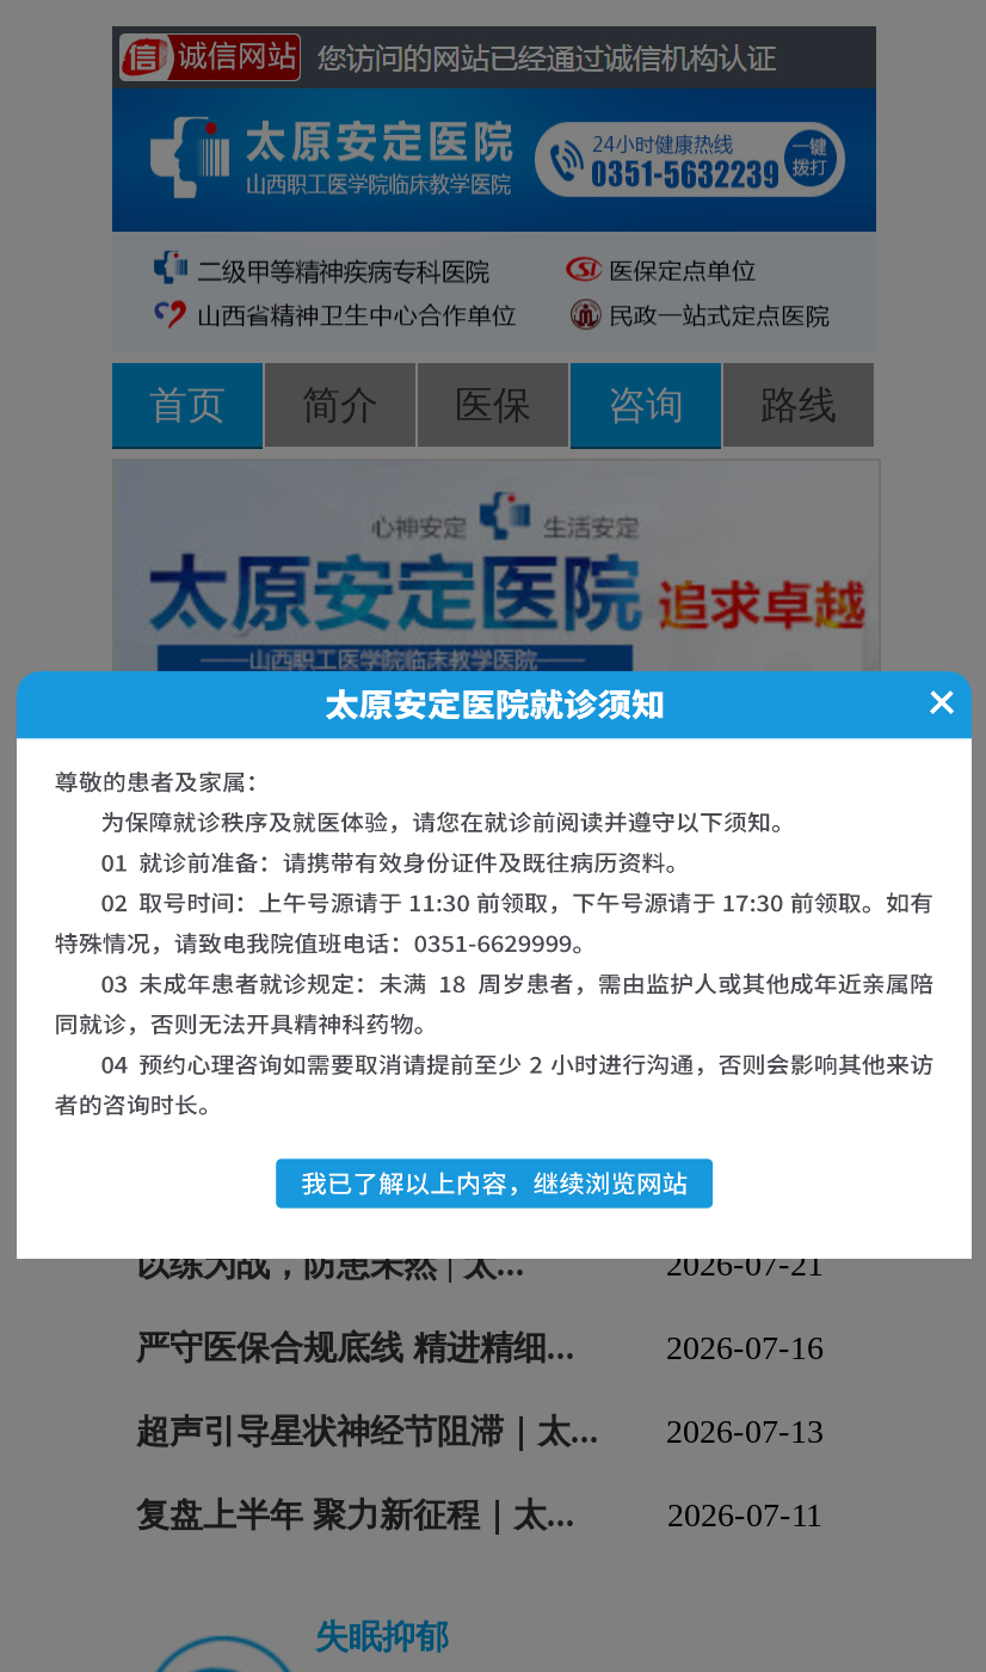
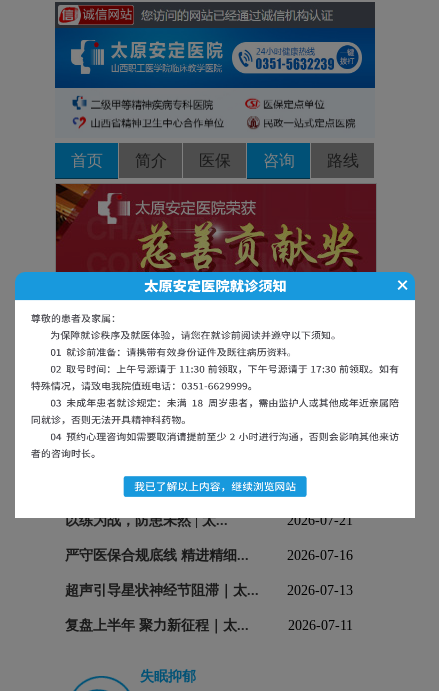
- [image]
+ [image]
